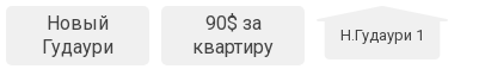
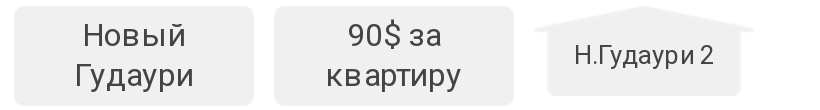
- Н.Гудаури 1
+ Н.Гудаури 2
